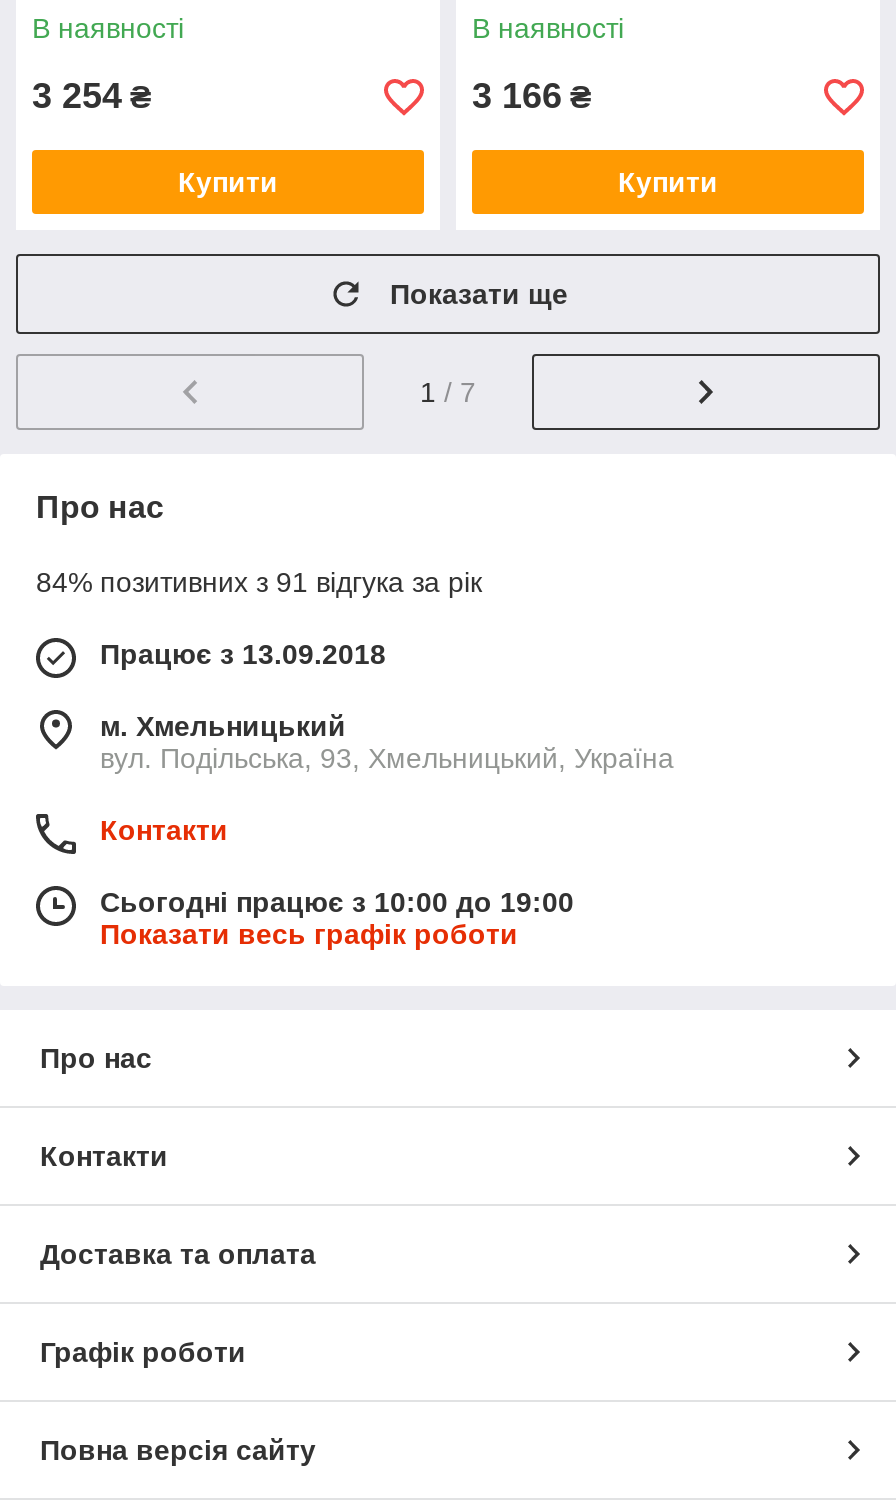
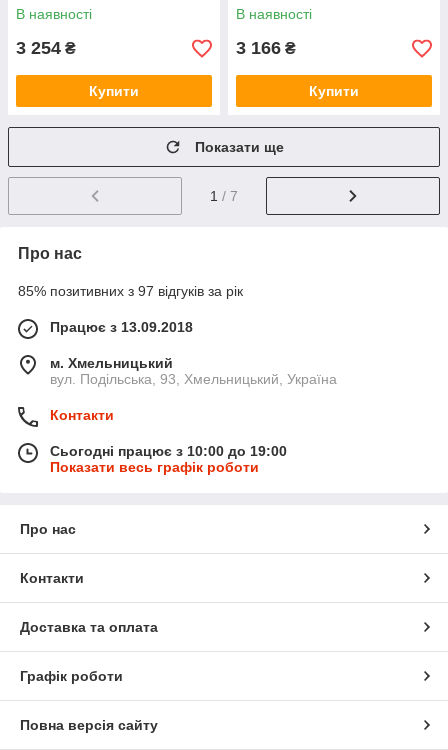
- 84% позитивних з 91 відгука за рік
+ 85% позитивних з 97 відгуків за рік
